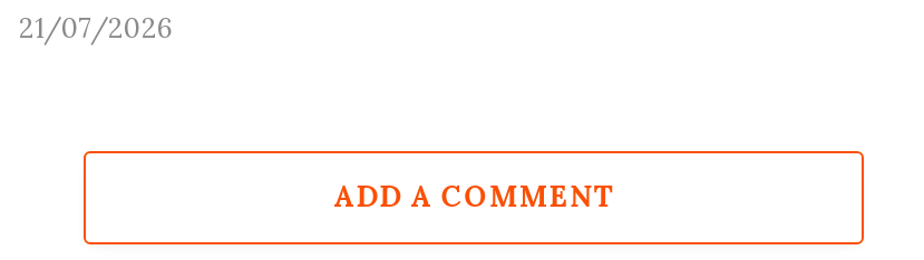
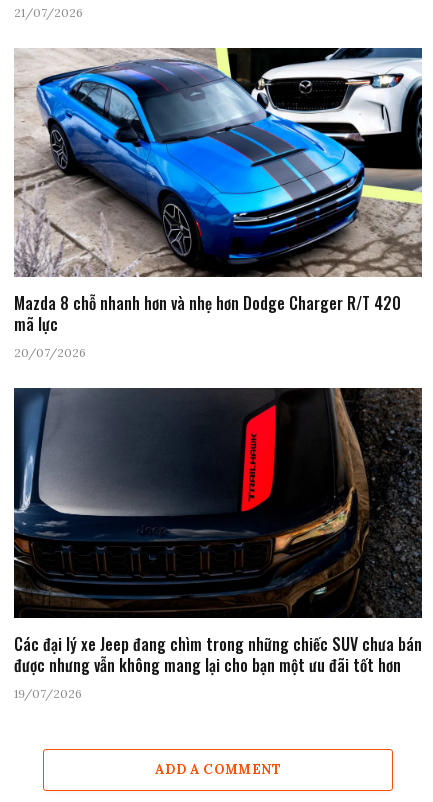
+ [image]
+ Mazda 8 chỗ nhanh hơn và nhẹ hơn Dodge Charger R/T 420
+ mã lực
+ 20/07/2026

+ [image]
+ Các đại lý xe Jeep đang chìm trong những chiếc SUV chưa bán
+ được nhưng vẫn không mang lại cho bạn một ưu đãi tốt hơn
+ 19/07/2026
